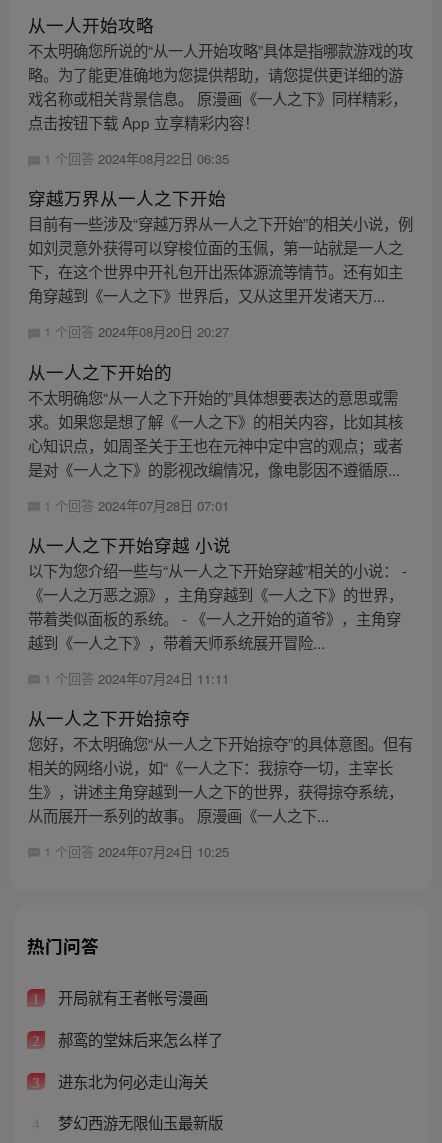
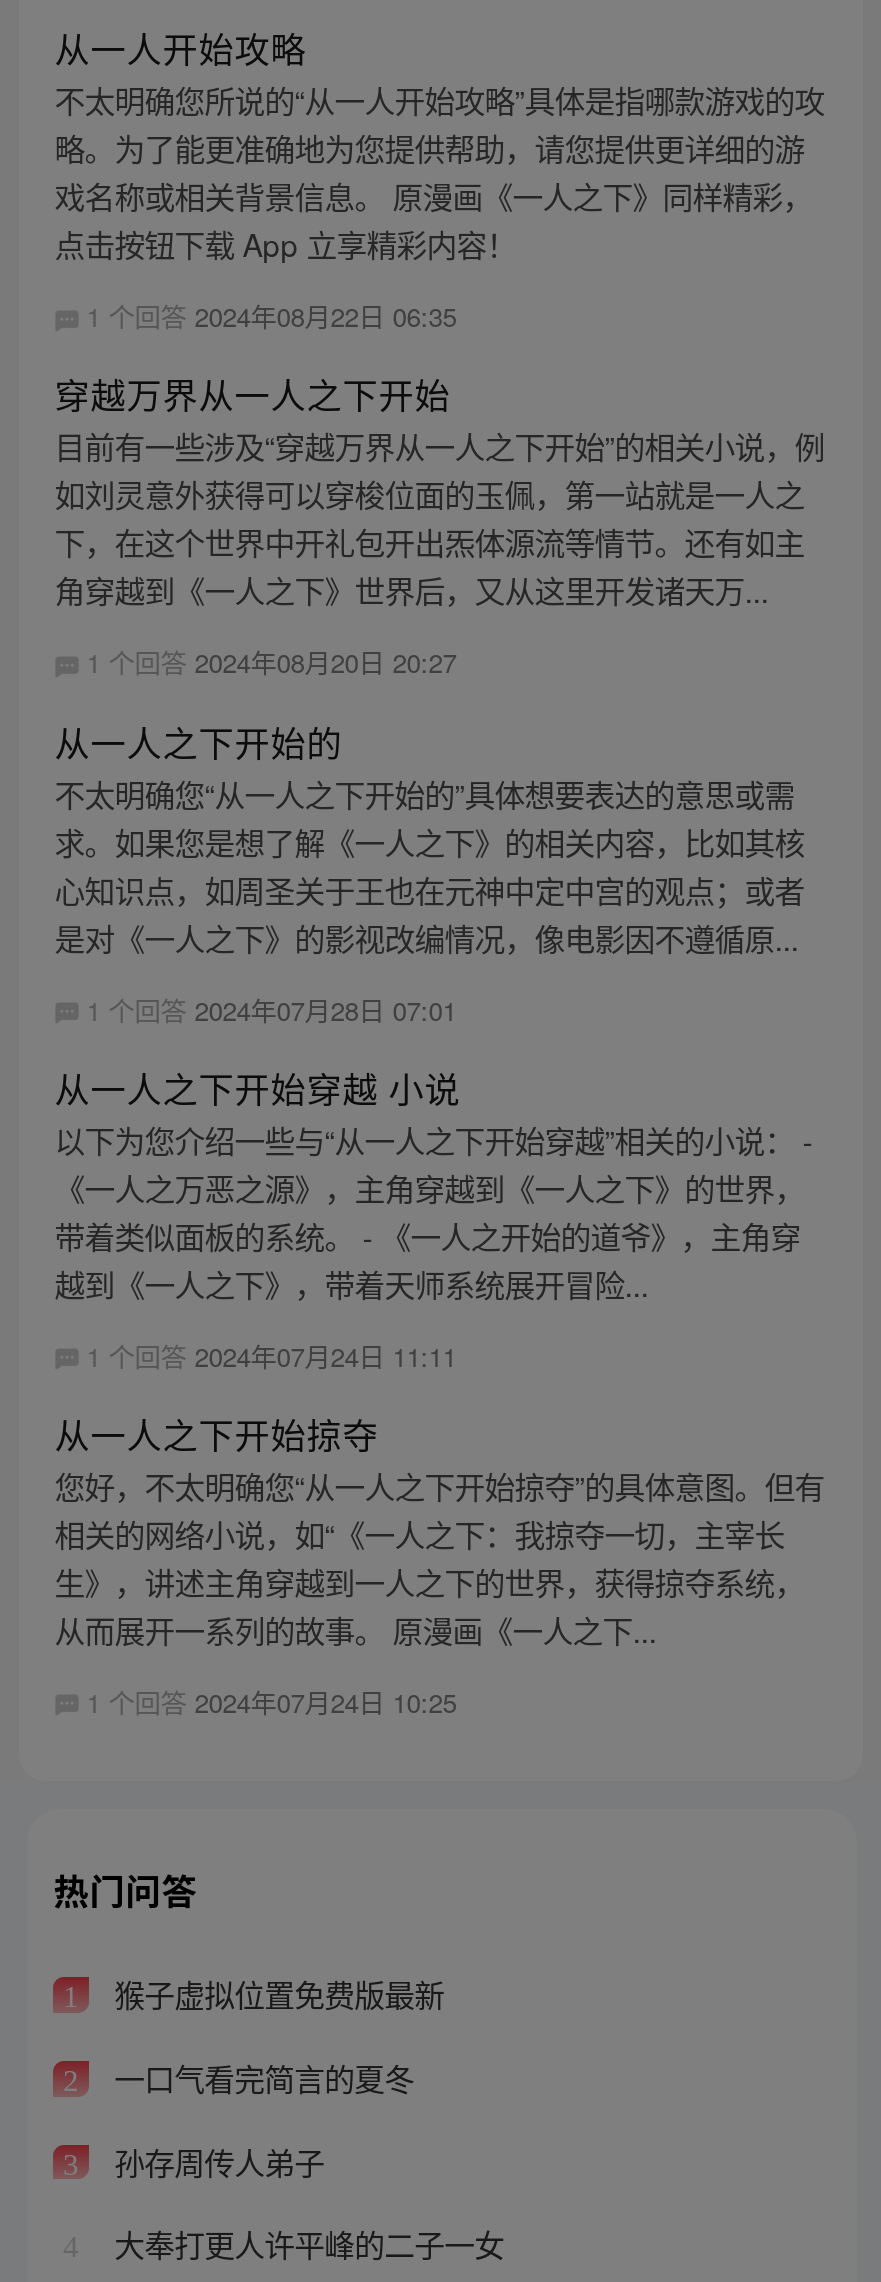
- 开局就有王者帐号漫画
+ 猴子虚拟位置免费版最新

- 郝鸾的堂妹后来怎么样了
+ 一口气看完简言的夏冬

- 进东北为何必走山海关
+ 孙存周传人弟子

- 梦幻西游无限仙玉最新版
+ 大奉打更人许平峰的二子一女
